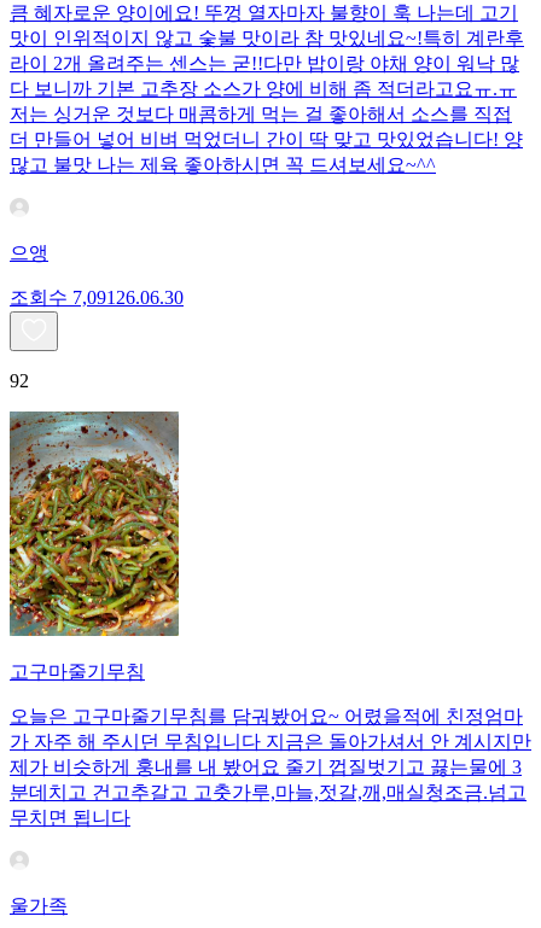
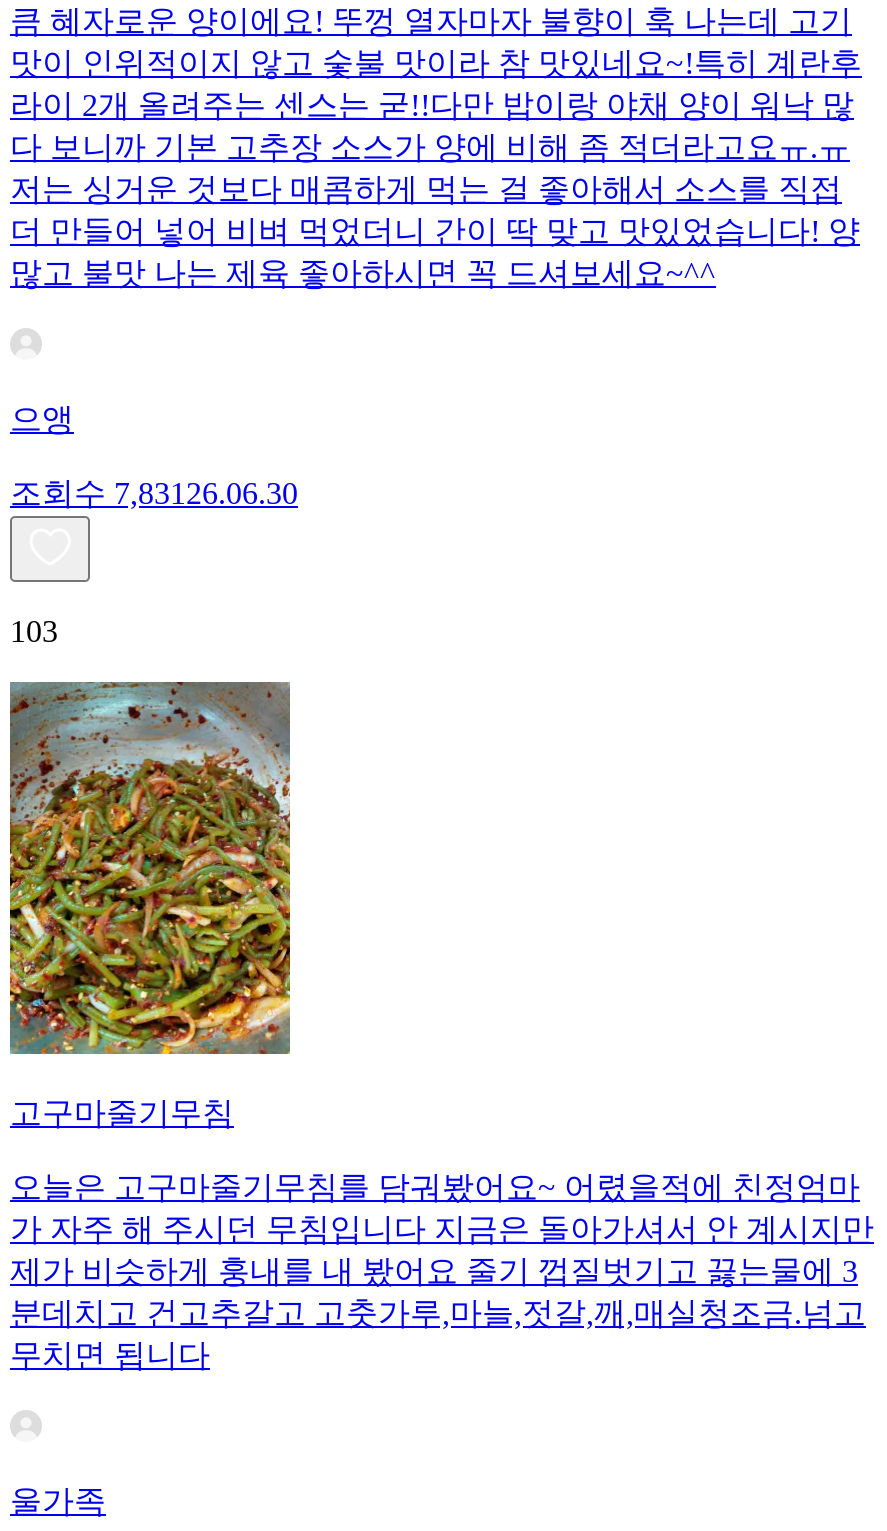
- 조회수 7,091 26.06.30
+ 조회수 7,831 26.06.30

- 92
+ 103
